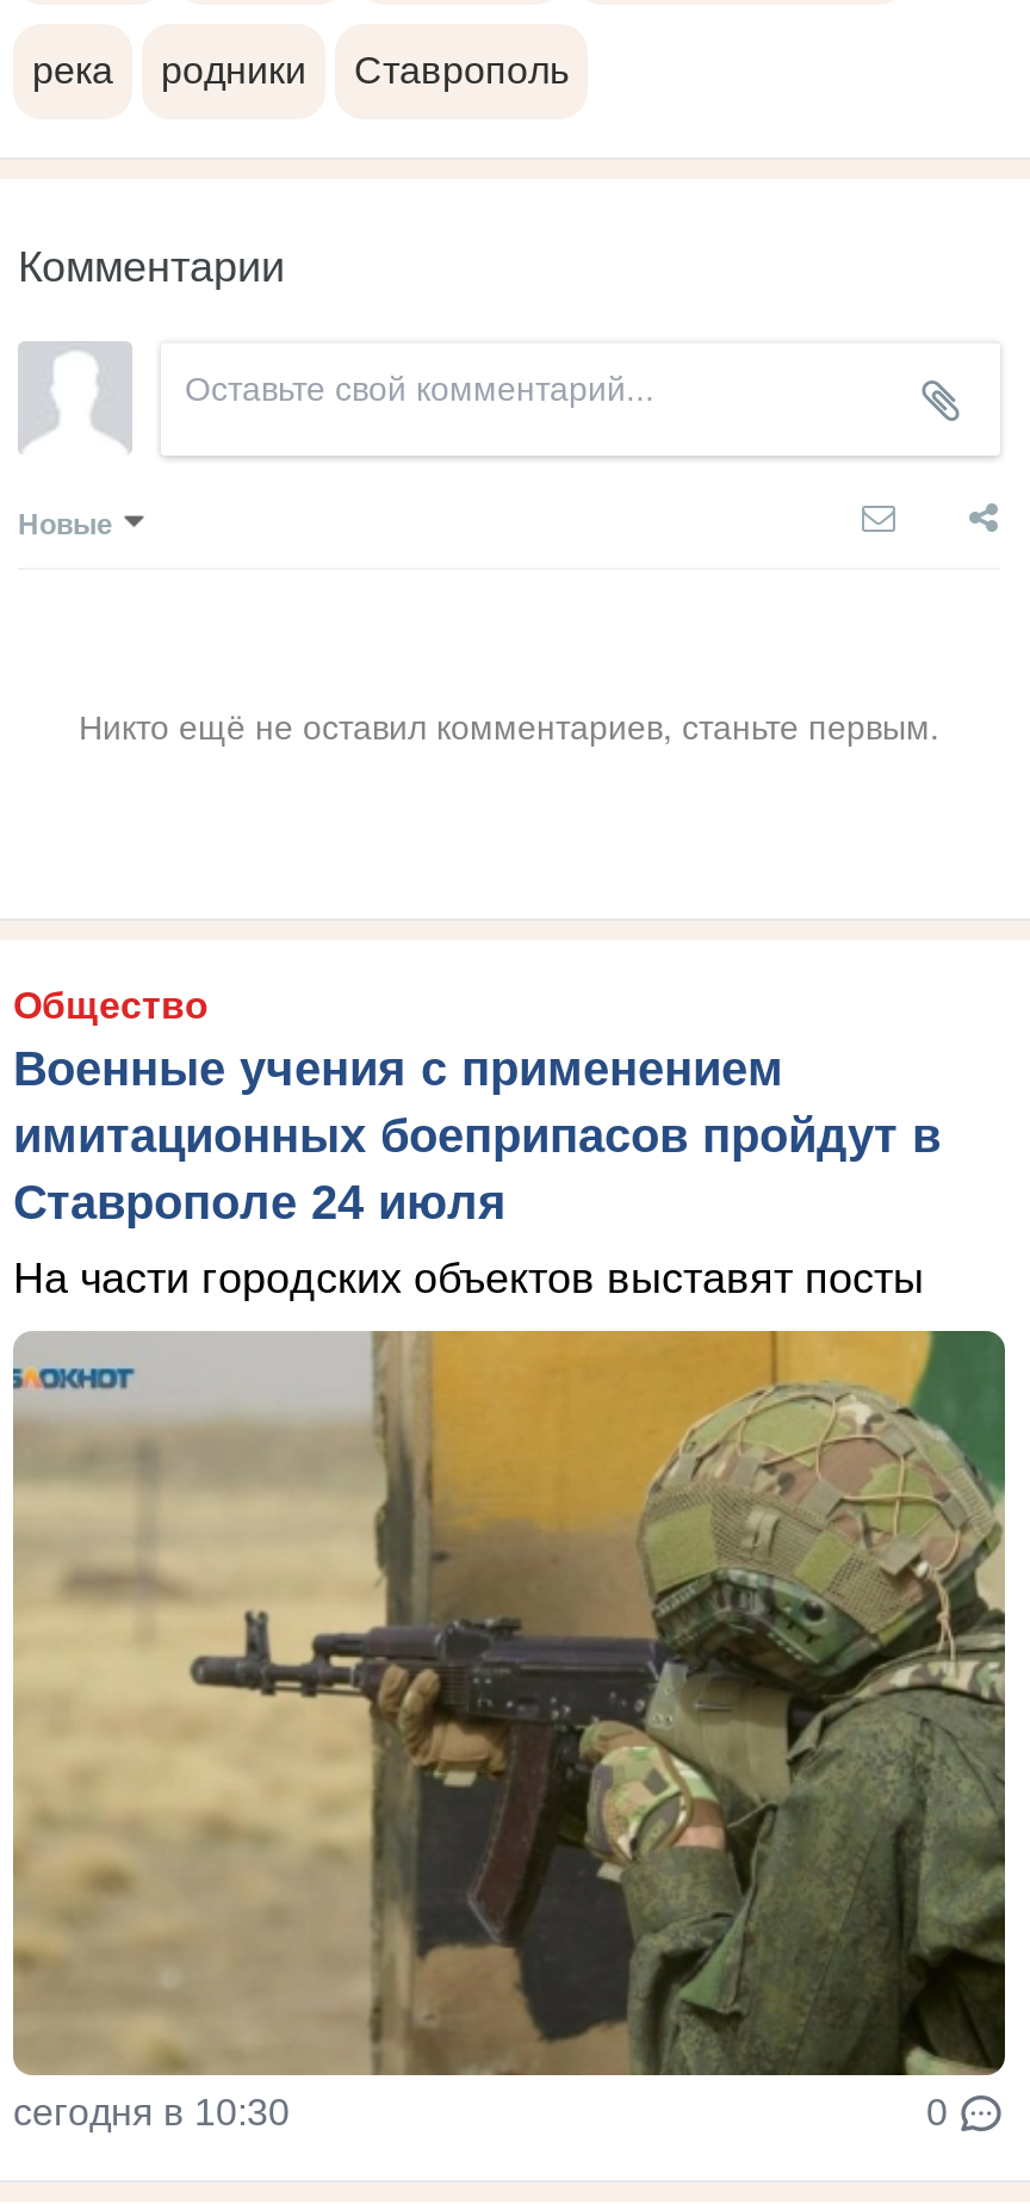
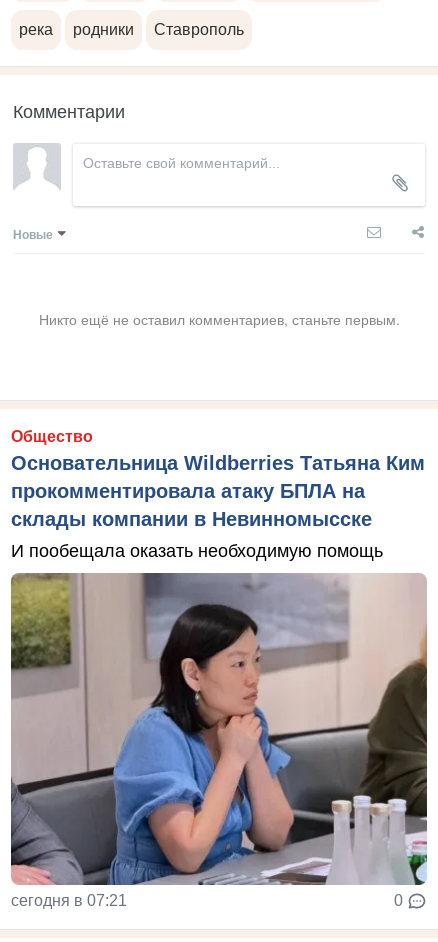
- Военные учения с применением
- имитационных боеприпасов пройдут в
- Ставрополе 24 июля
+ Основательница Wildberries Татьяна Ким
+ прокомментировала атаку БПЛА на
+ склады компании в Невинномысске

- На части городских объектов выставят посты
+ И пообещала оказать необходимую помощь

- [image]
- сегодня в 10:30
+ [image]
+ сегодня в 07:21
